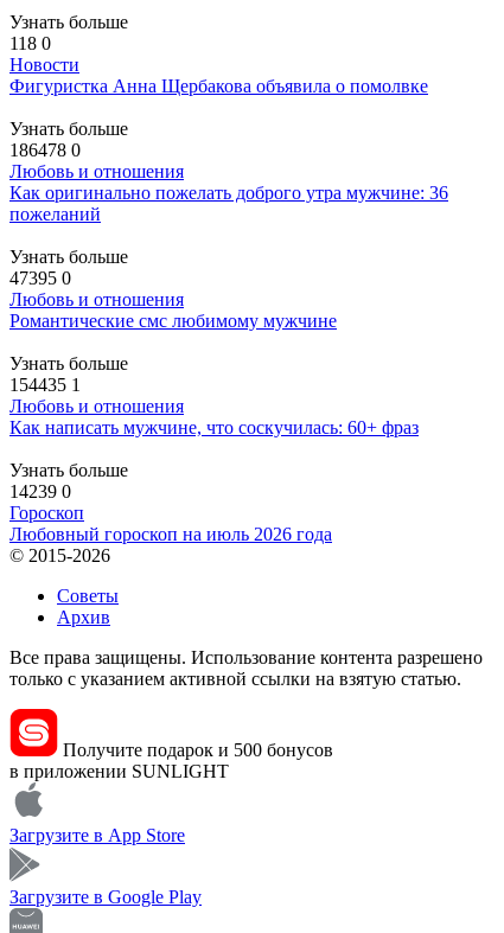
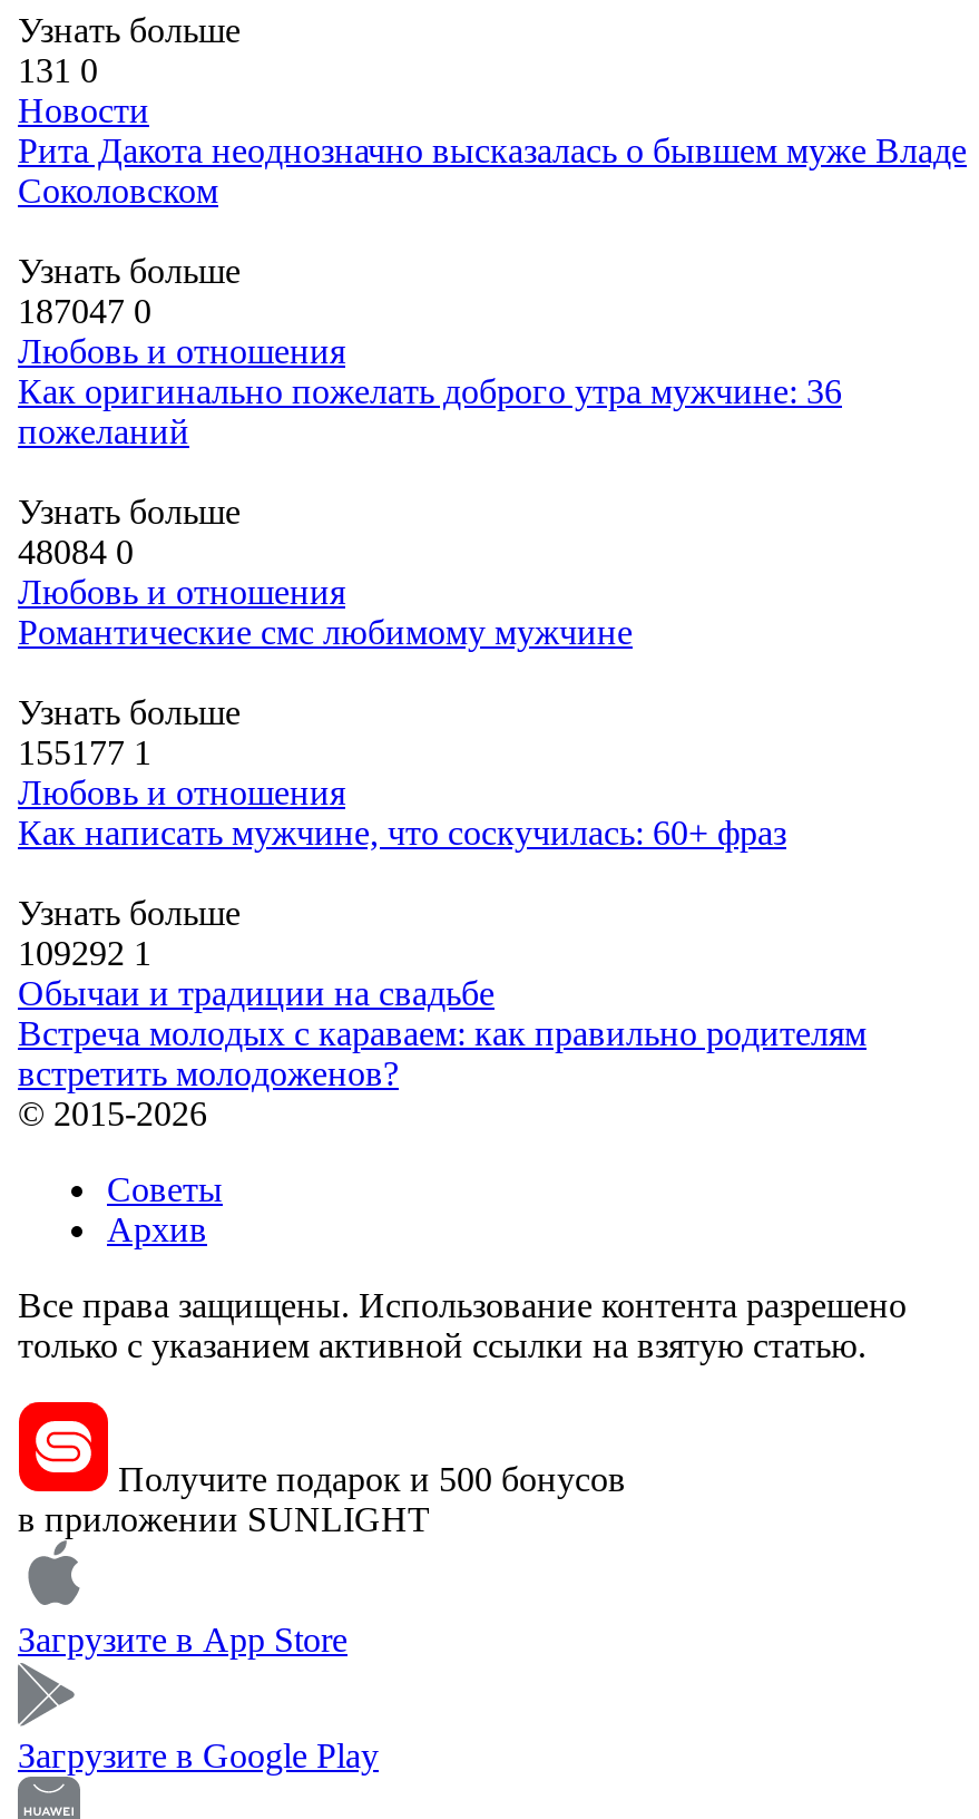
- 118 0
+ 131 0

- Фигуристка Анна Щербакова объявила о помолвке
+ Рита Дакота неоднозначно высказалась о бывшем муже Владе
+ Соколовском

- 186478 0
+ 187047 0

- 47395 0
+ 48084 0

- 154435 1
+ 155177 1

- 14239 0
- Гороскоп
- Любовный гороскоп на июль 2026 года
+ 109292 1
+ Обычаи и традиции на свадьбе
+ Встреча молодых с караваем: как правильно родителям
+ встретить молодоженов?
